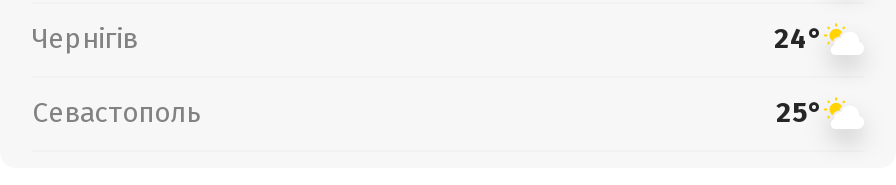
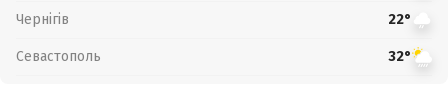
- 24°
+ 22°

- 25°
+ 32°
